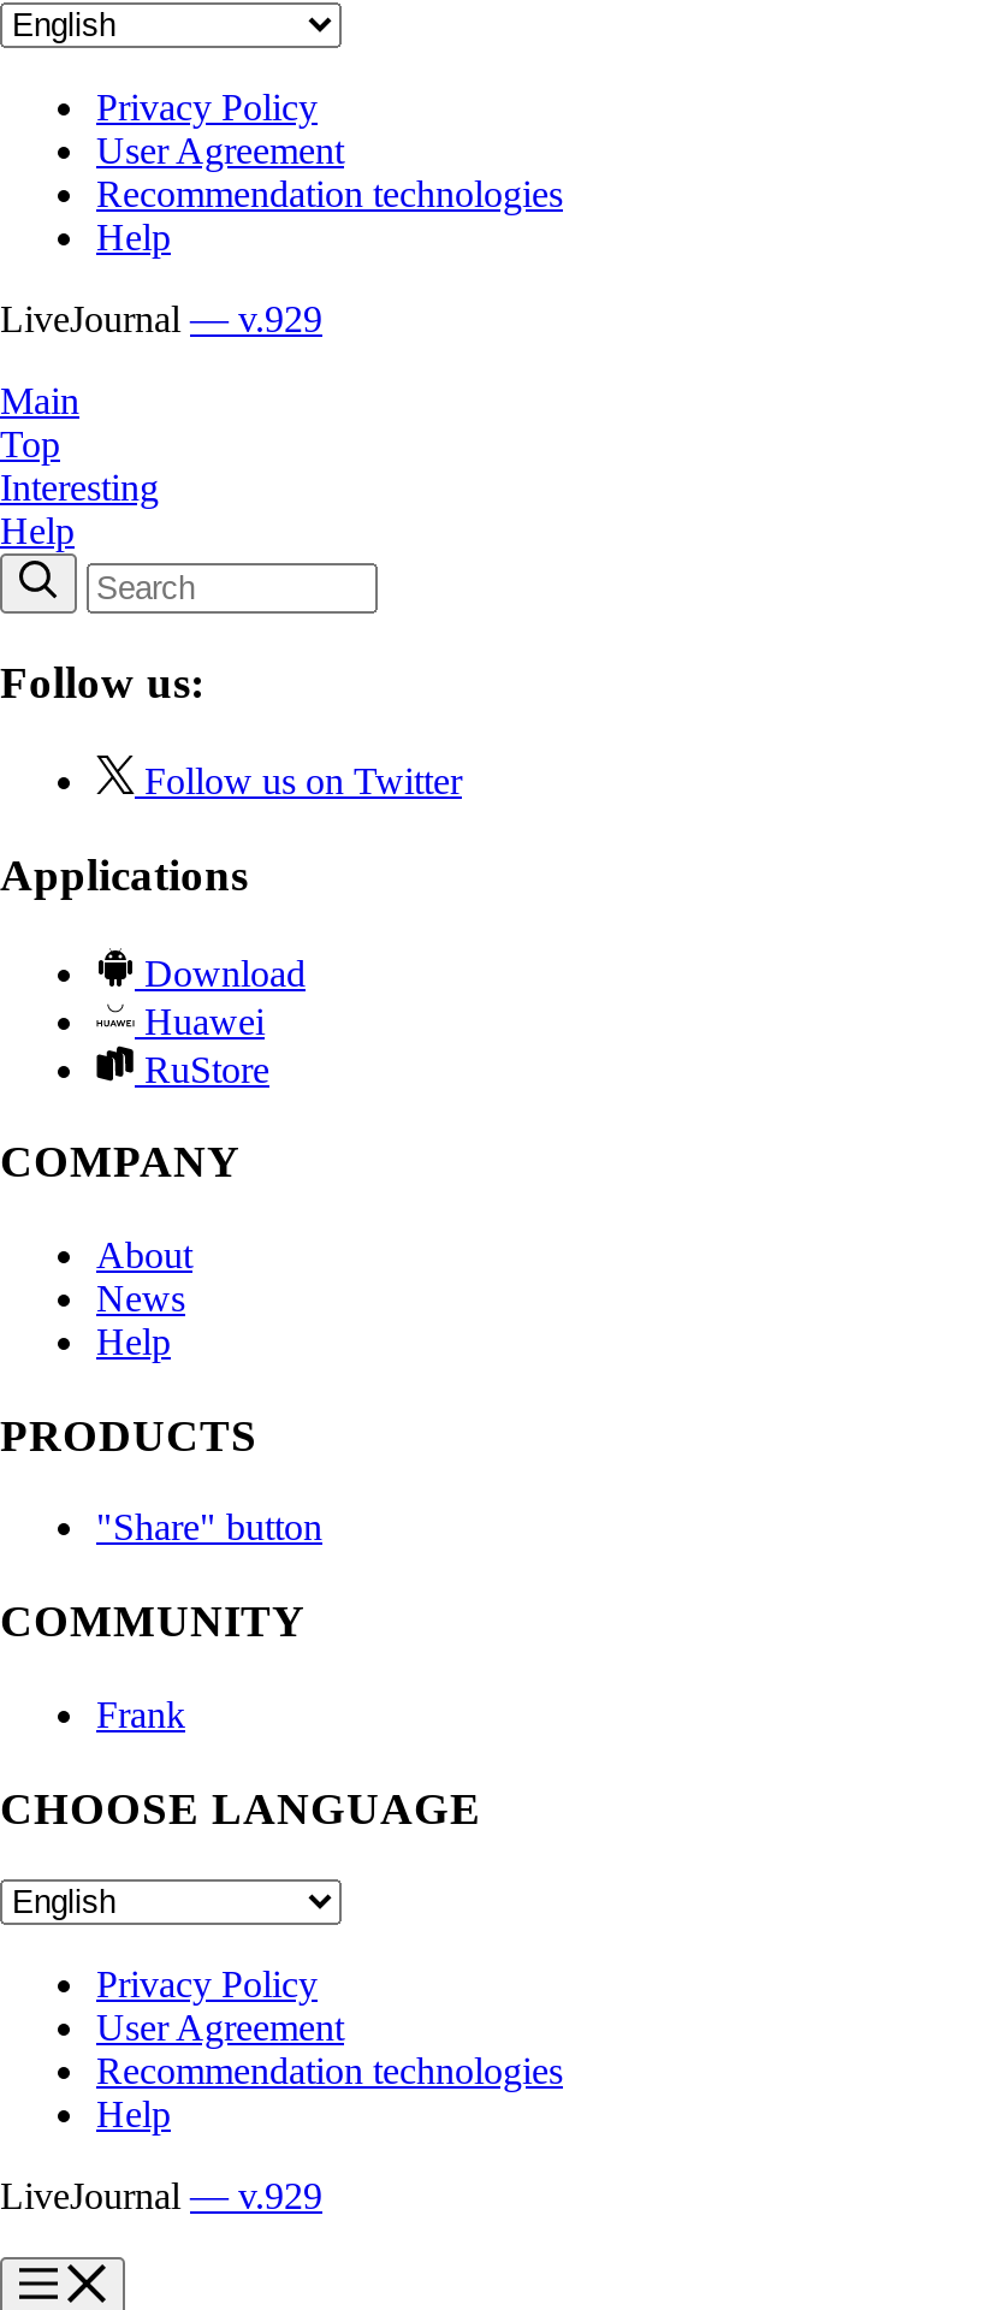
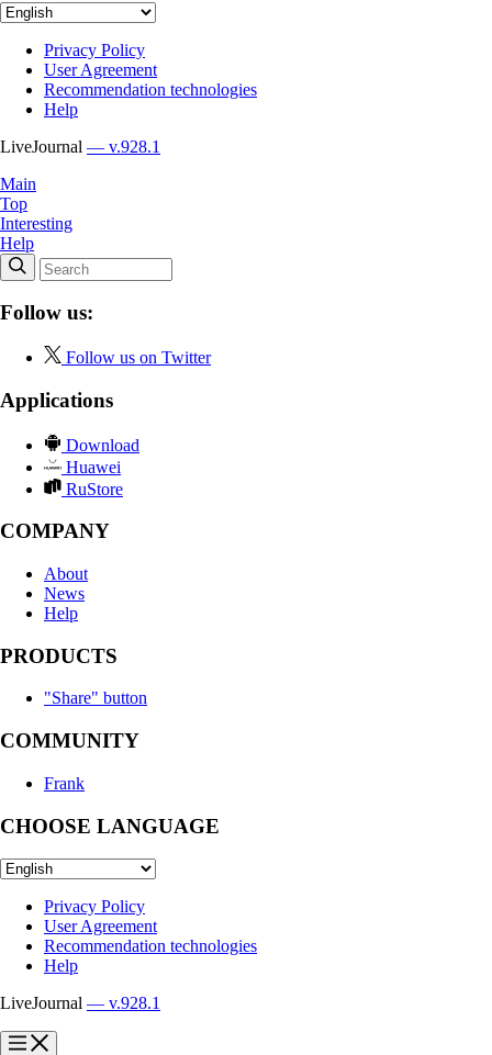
- LiveJournal — v.929
+ LiveJournal — v.928.1

- LiveJournal — v.929
+ LiveJournal — v.928.1
